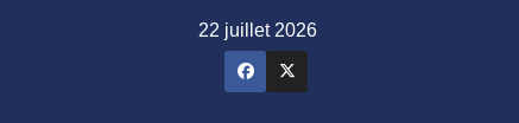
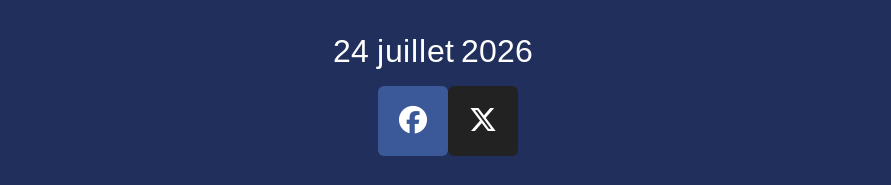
- 22 juillet 2026
+ 24 juillet 2026
